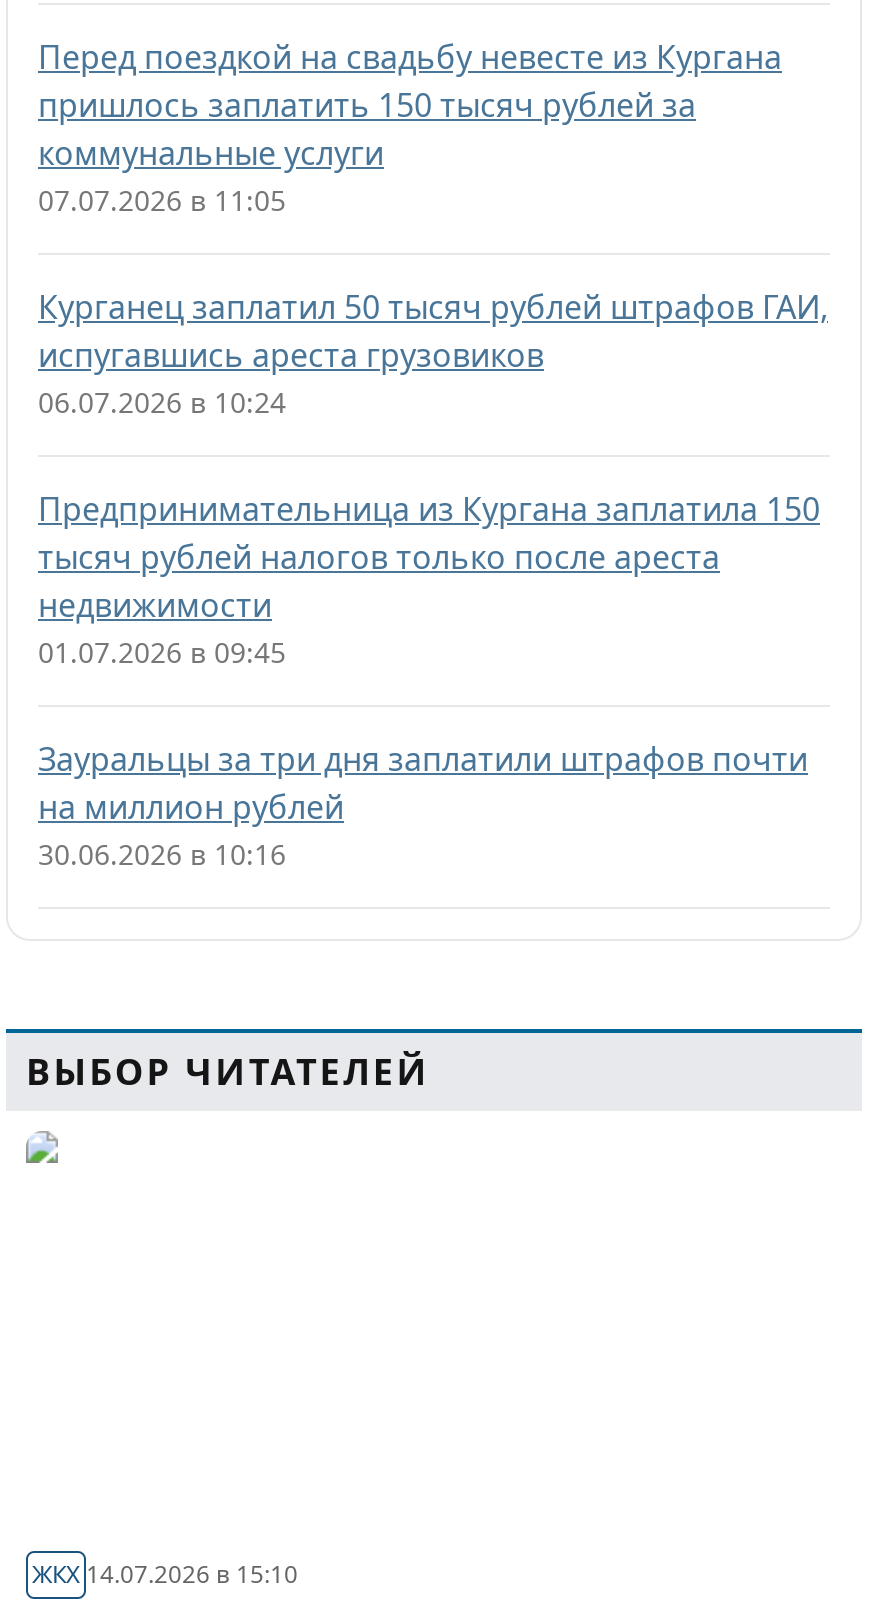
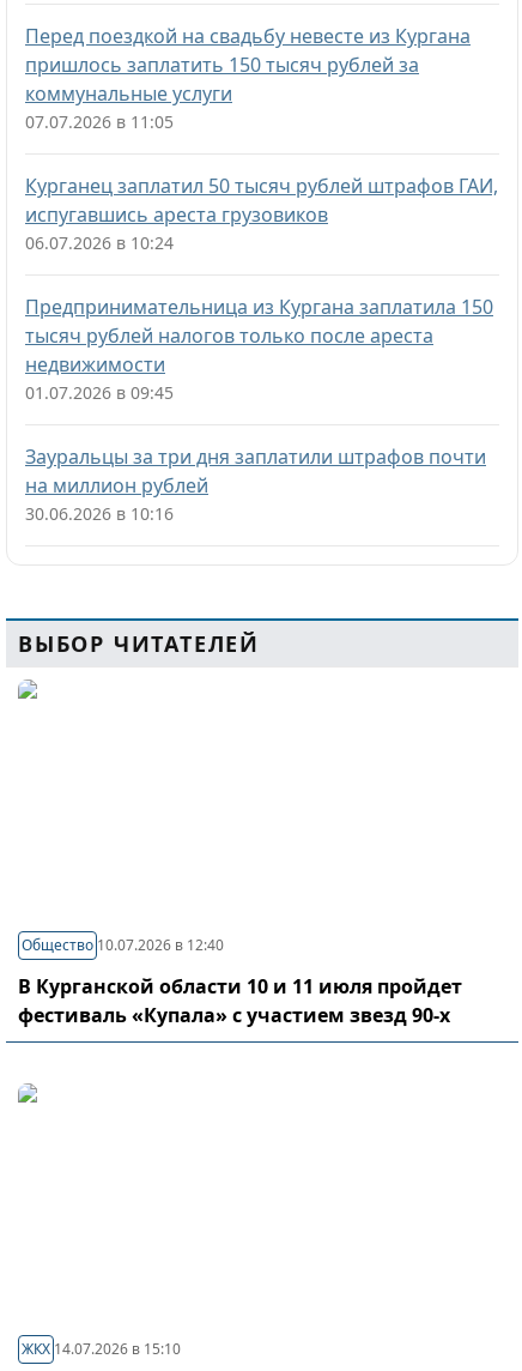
+ Общество 10.07.2026 в 12:40
+ В Курганской области 10 и 11 июля пройдет
+ фестиваль «Купала» с участием звезд 90-х
